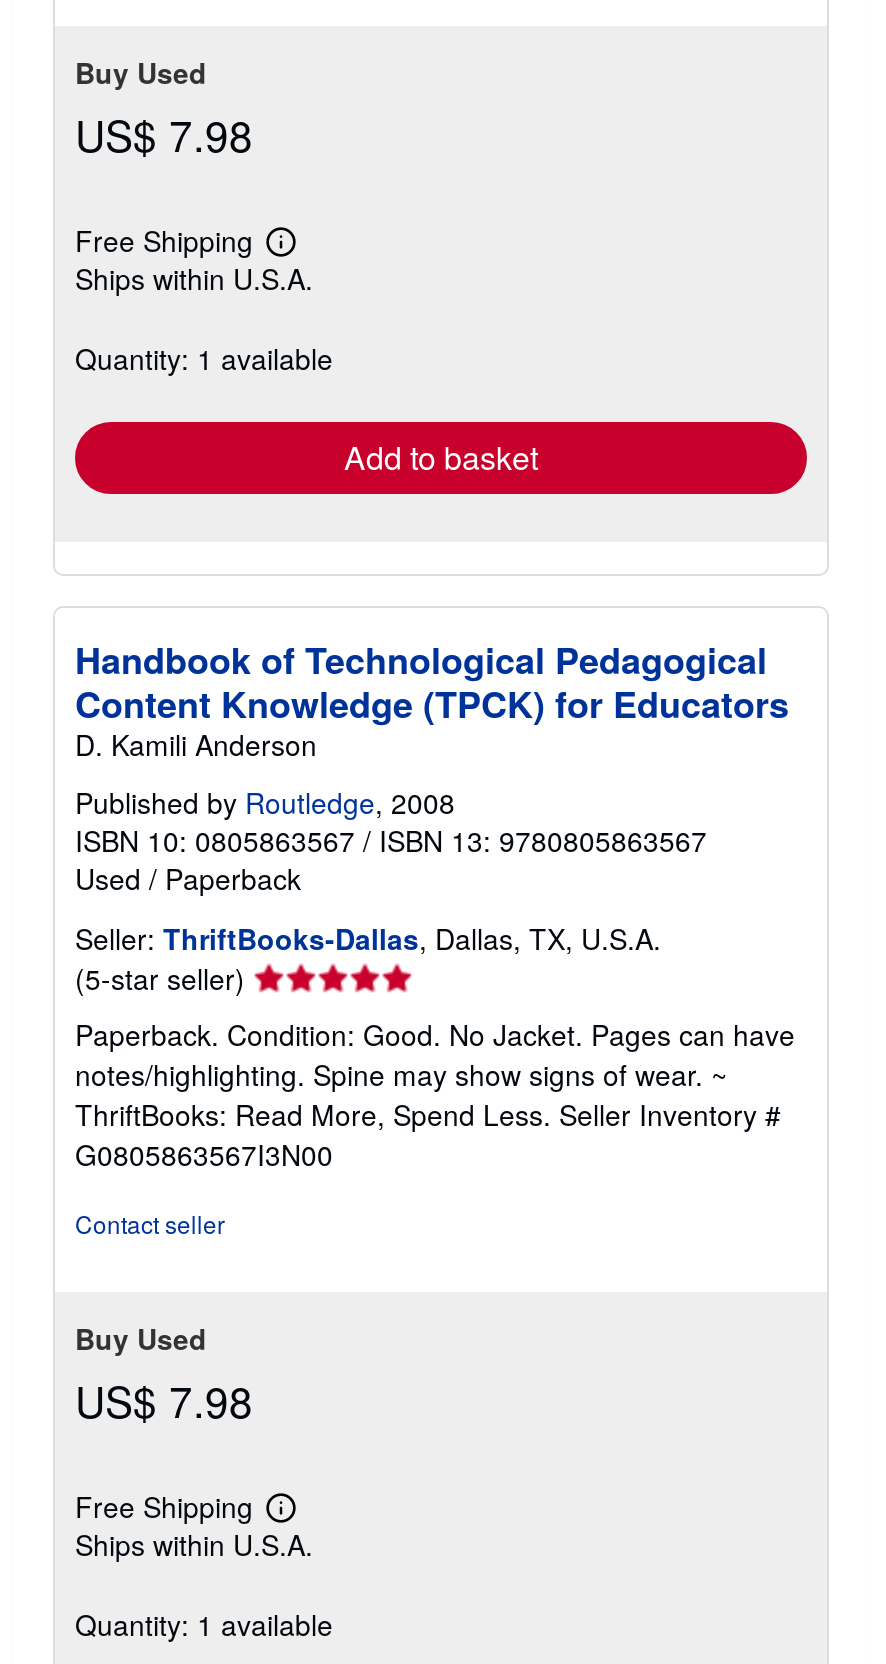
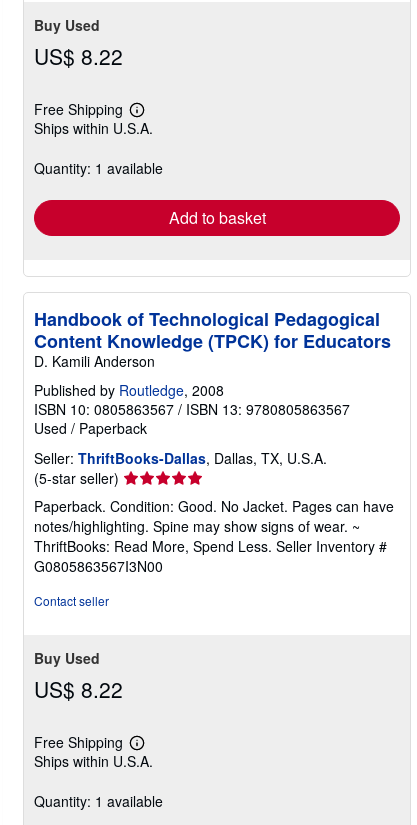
- US$ 7.98
+ US$ 8.22

- US$ 7.98
+ US$ 8.22
